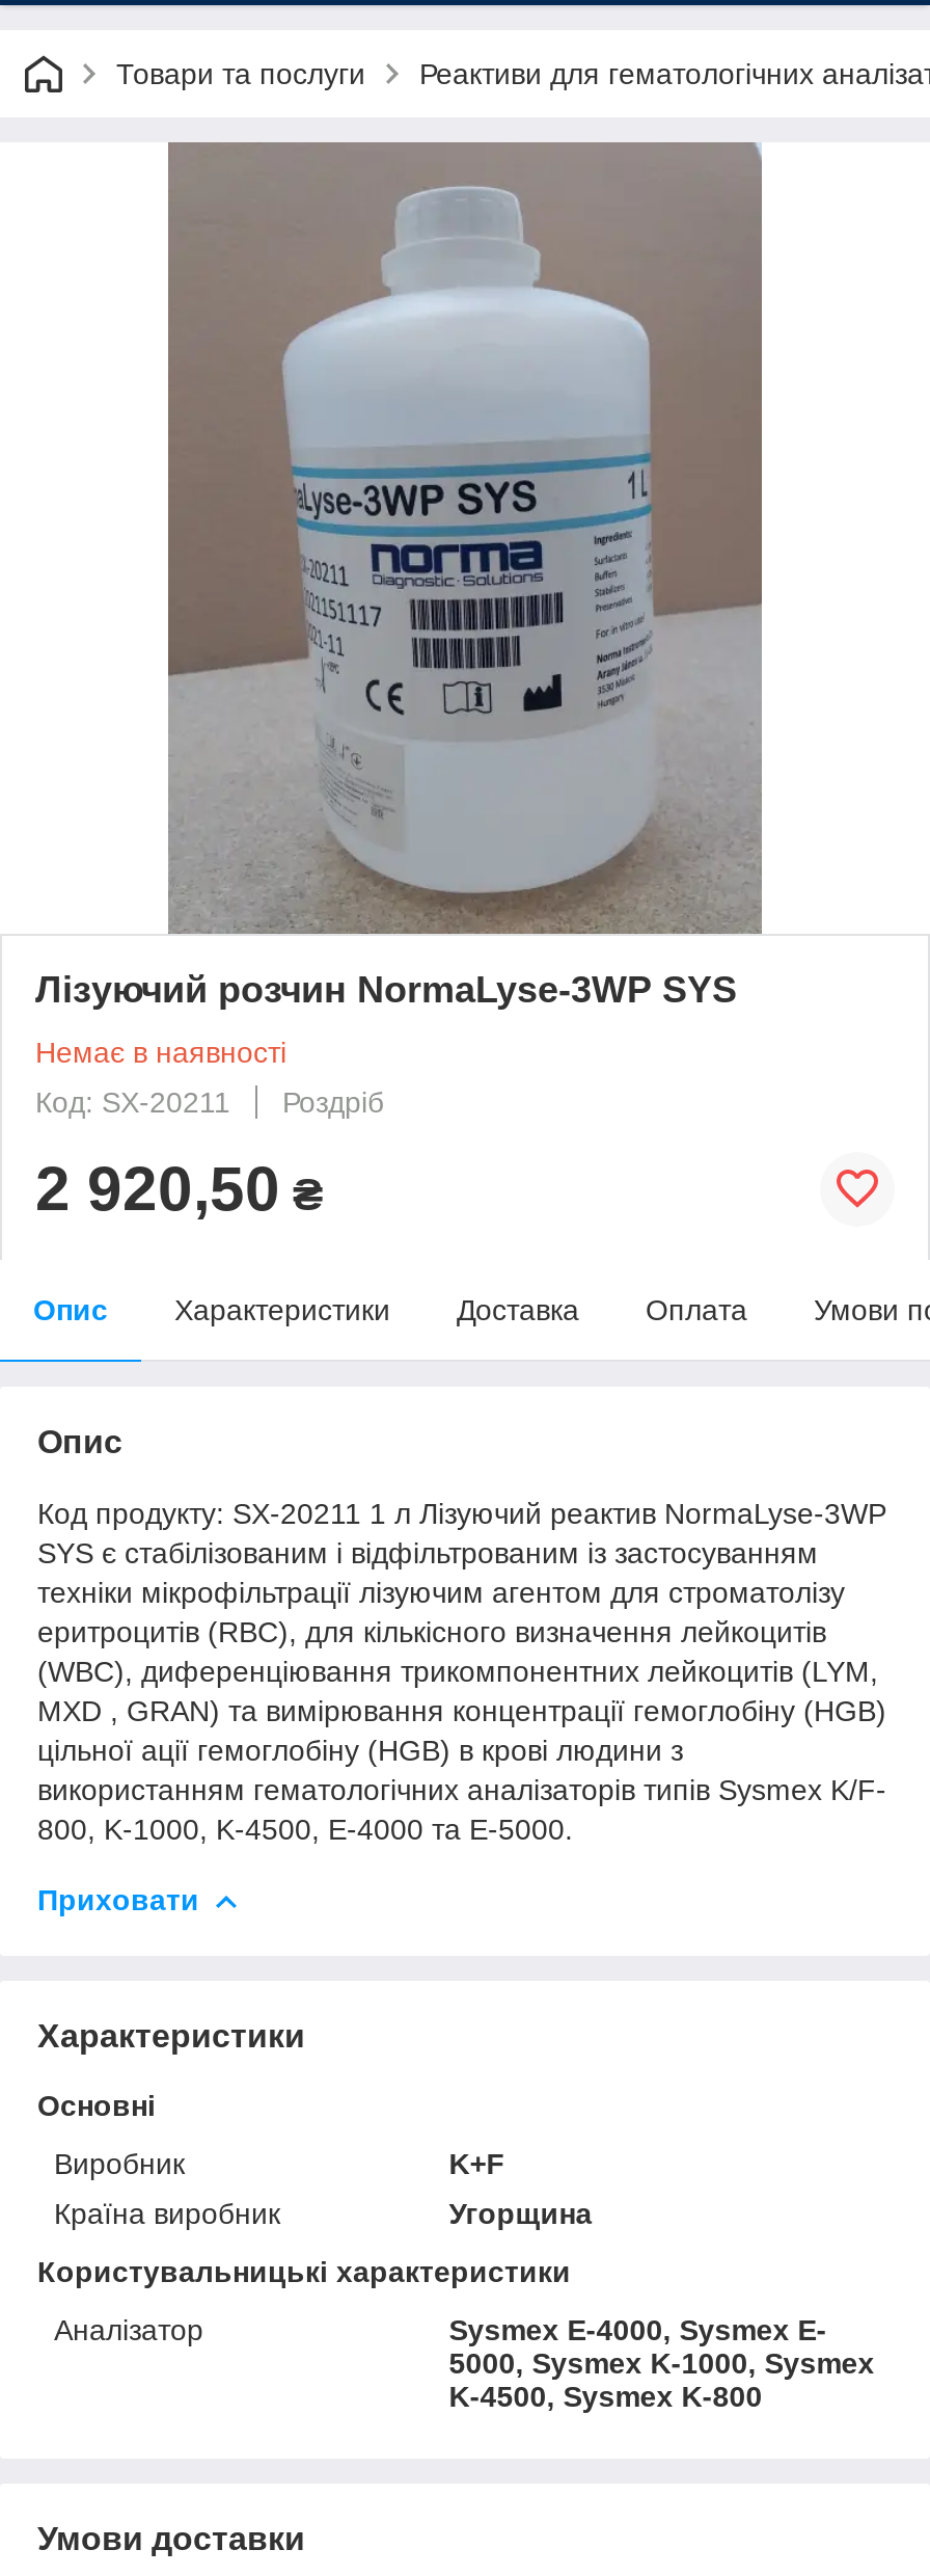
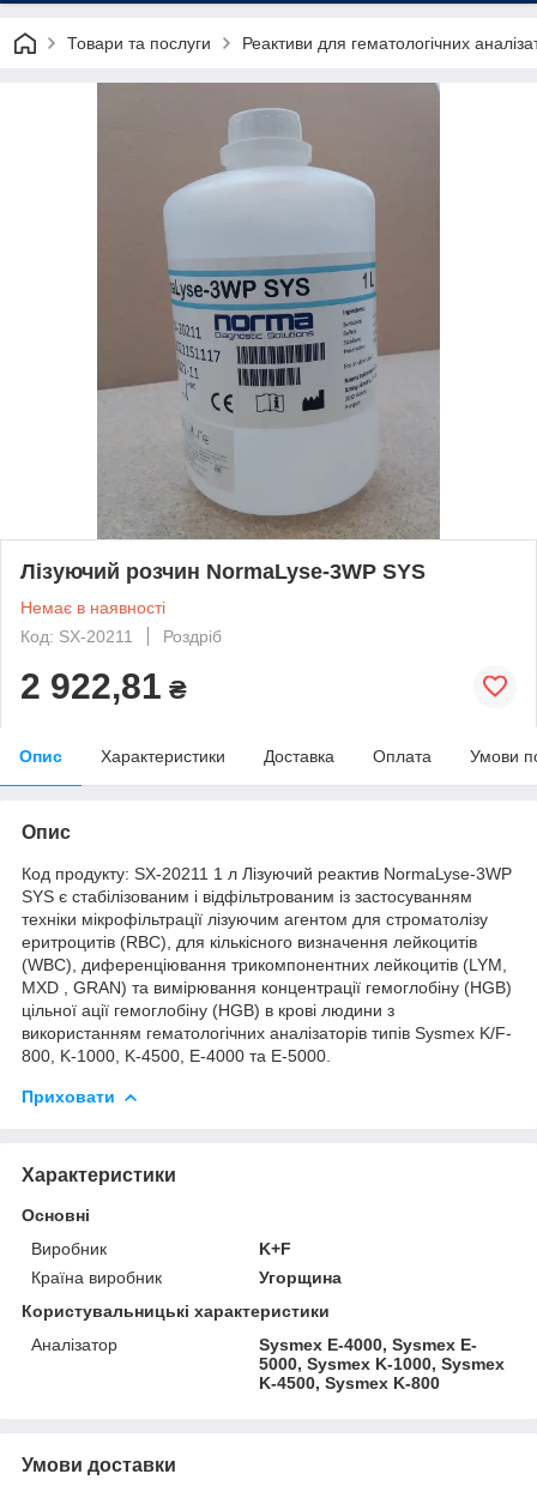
- 2 920,50 ₴
+ 2 922,81 ₴
